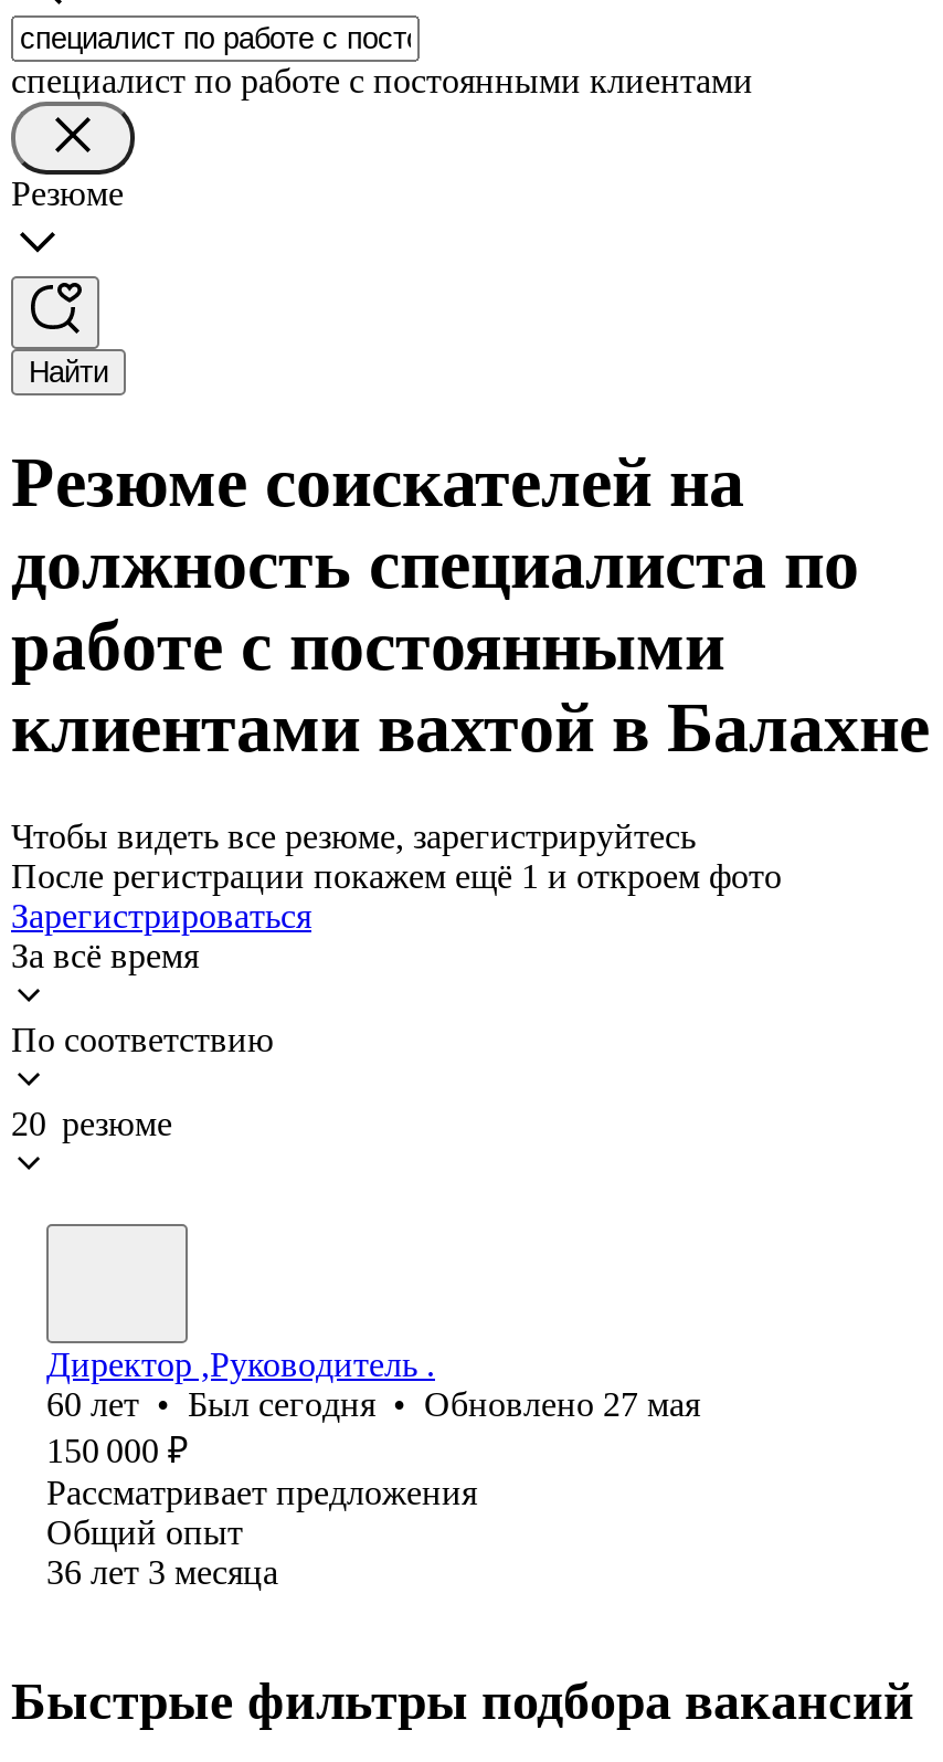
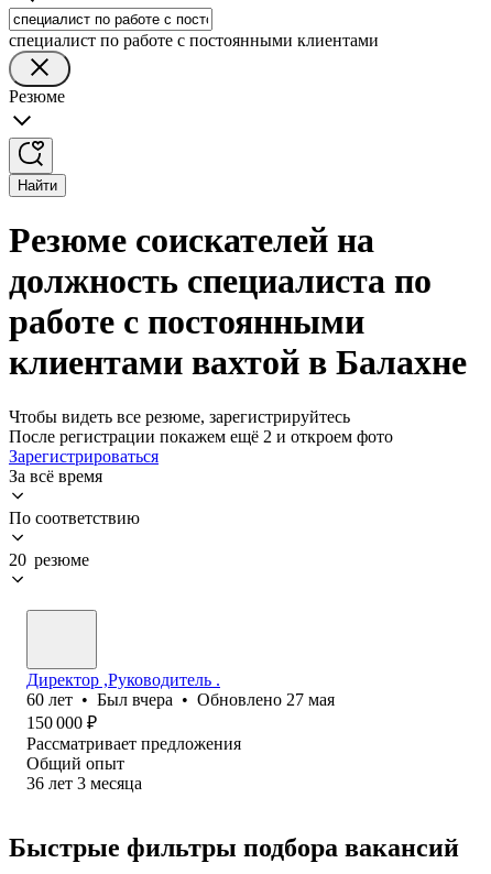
- После регистрации покажем ещё 1 и откроем фото
+ После регистрации покажем ещё 2 и откроем фото

- 60 лет • Был сегодня • Обновлено 27 мая
+ 60 лет • Был вчера • Обновлено 27 мая
